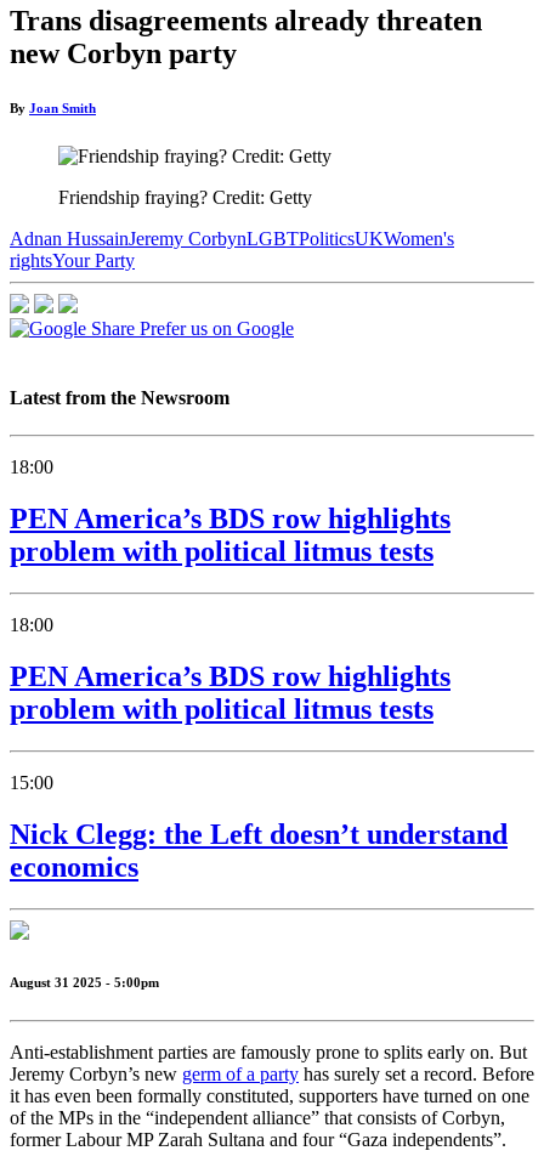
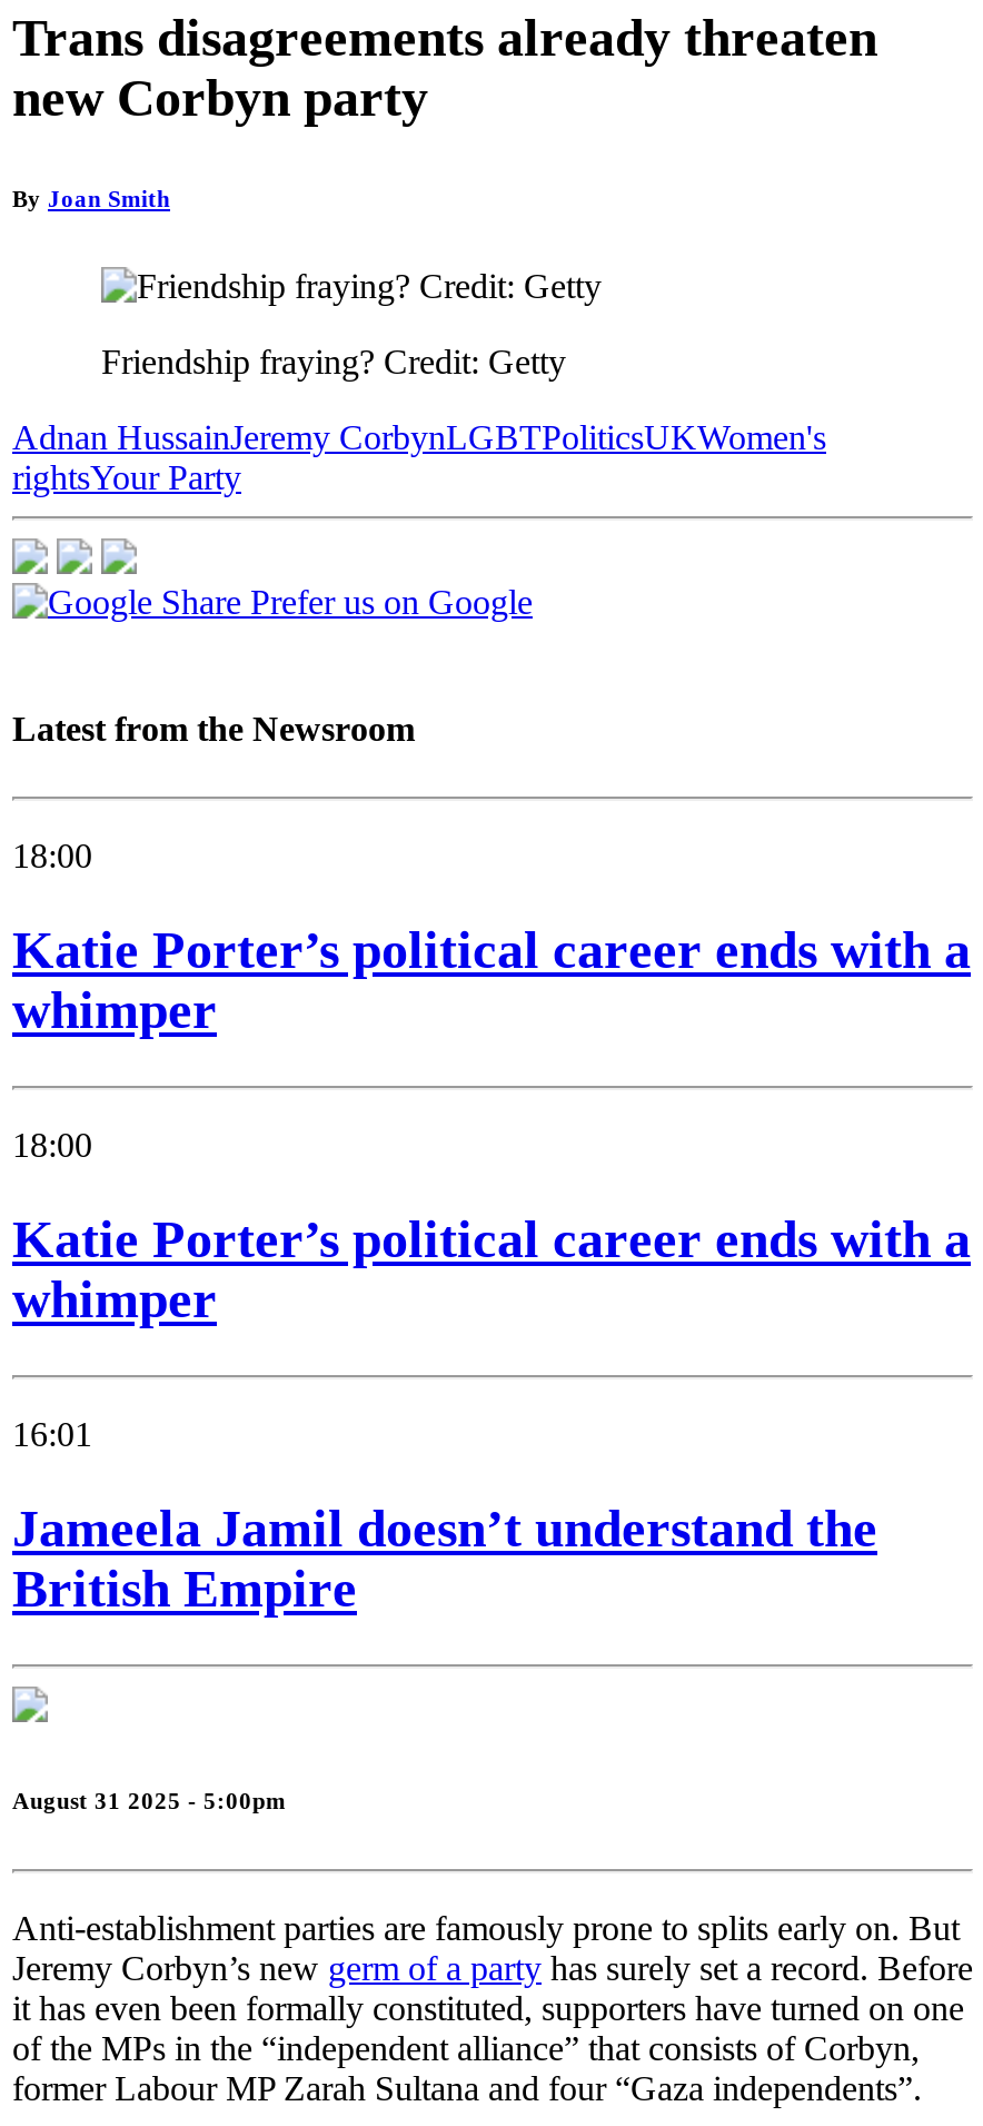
- PEN America’s BDS row highlights
- problem with political litmus tests
+ Katie Porter’s political career ends with a
+ whimper

- PEN America’s BDS row highlights
- problem with political litmus tests
+ Katie Porter’s political career ends with a
+ whimper

- 15:00
+ 16:01

- Nick Clegg: the Left doesn’t understand
- economics
+ Jameela Jamil doesn’t understand the
+ British Empire
